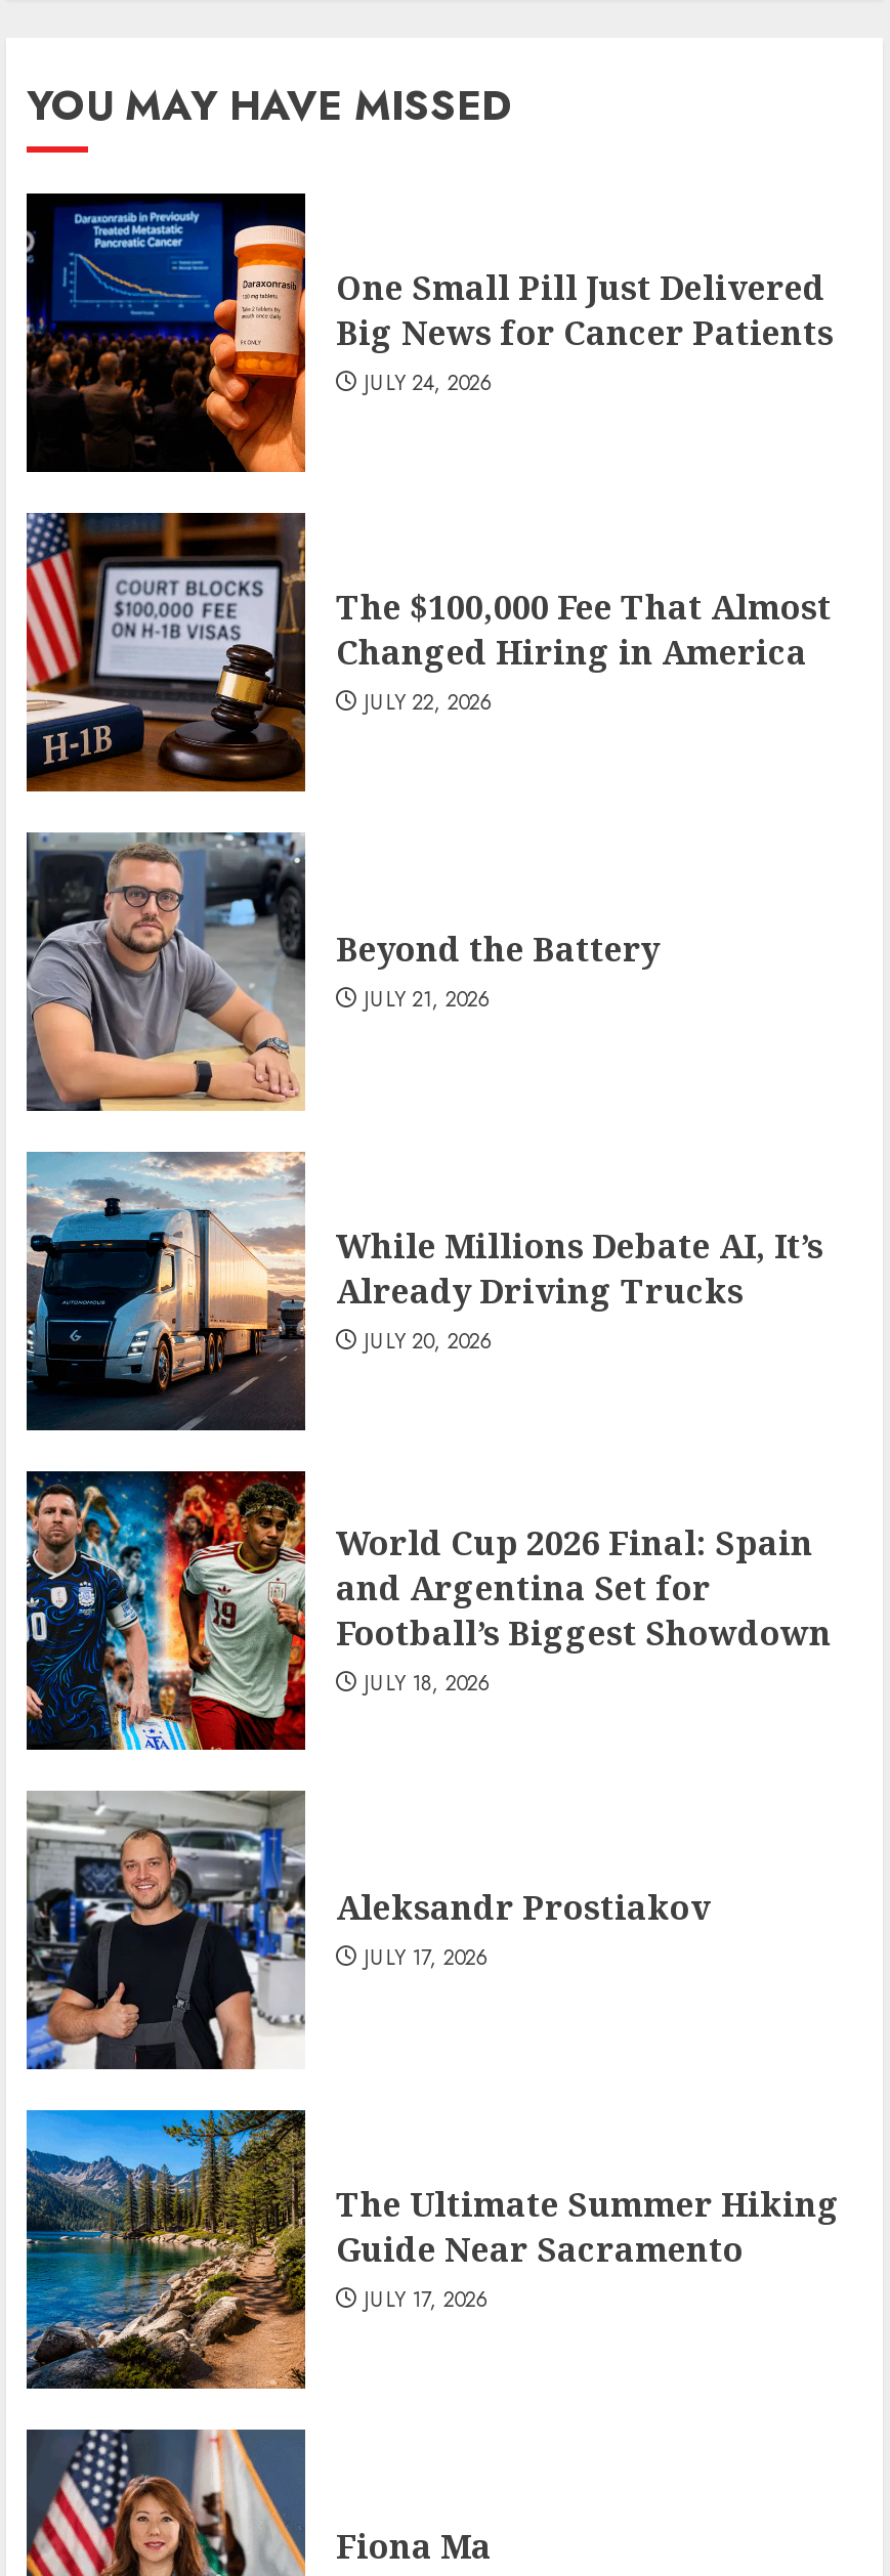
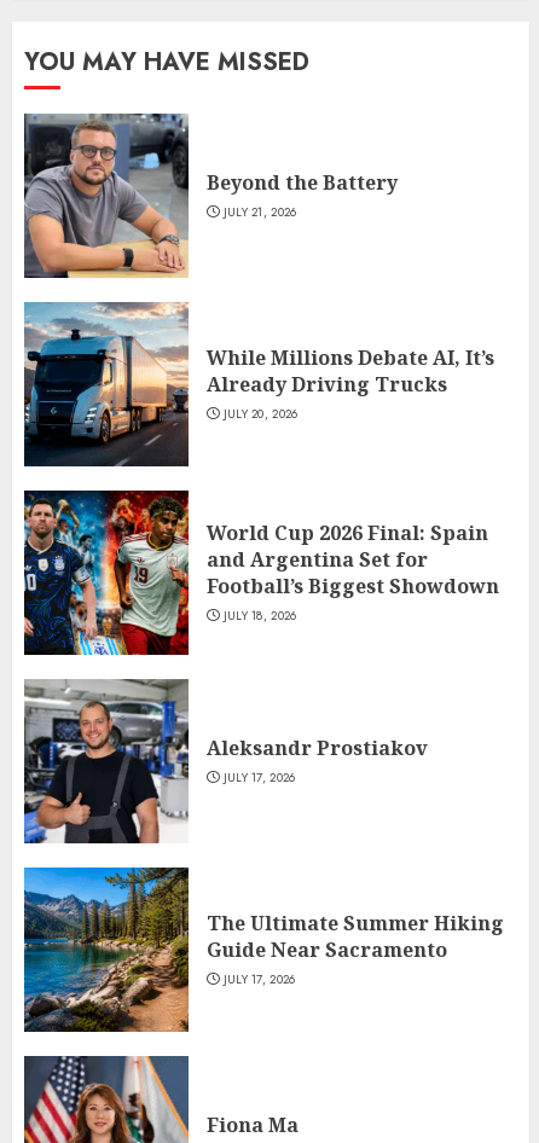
- [image]
- One Small Pill Just Delivered
- Big News for Cancer Patients
- JULY 24, 2026

- [image]
- The $100,000 Fee That Almost
- Changed Hiring in America
- JULY 22, 2026
